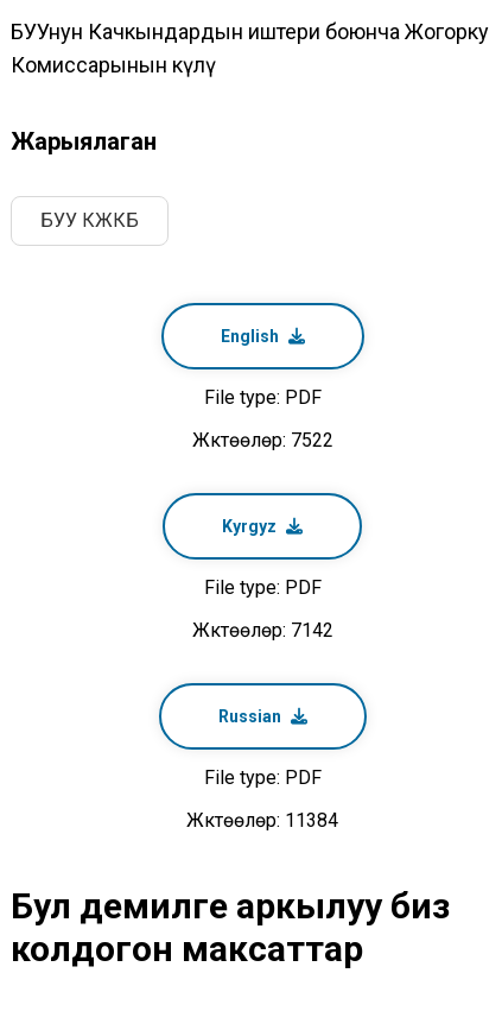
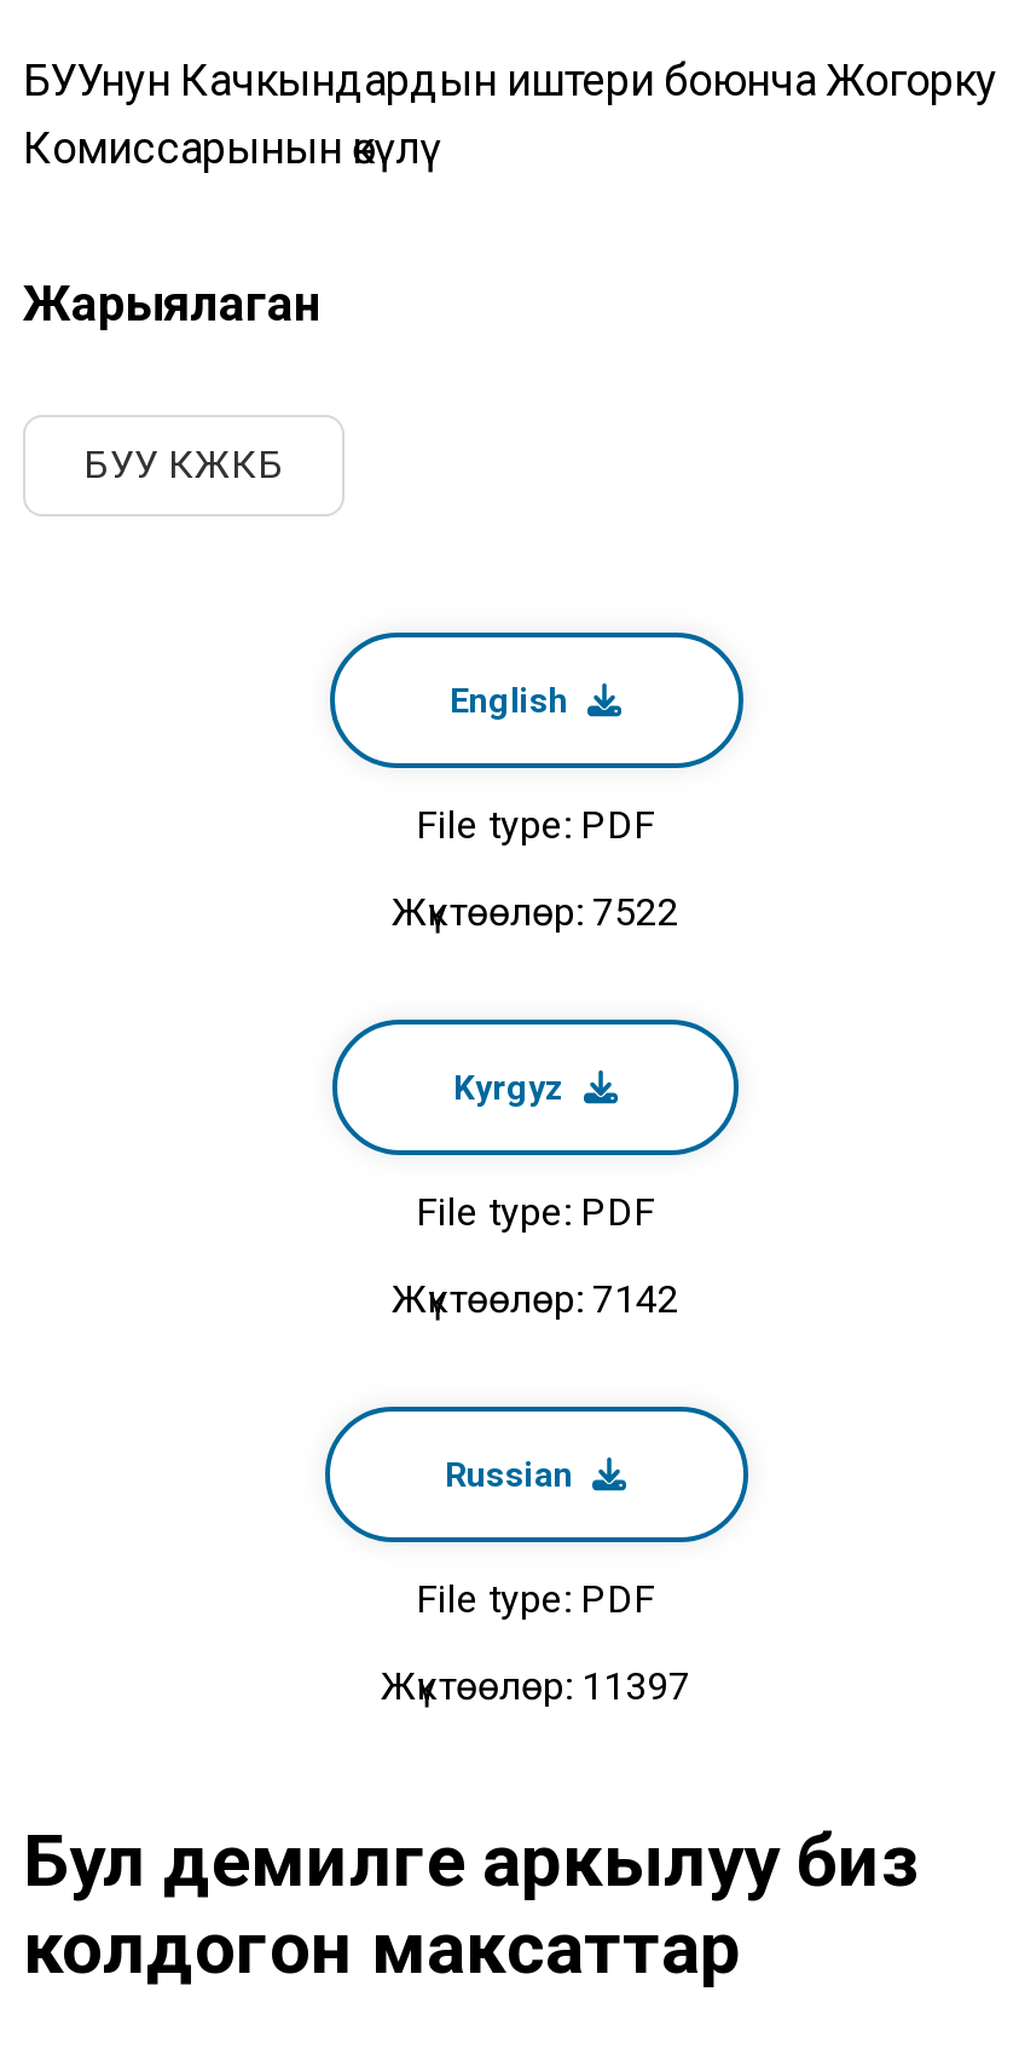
- Жүктөөлөр: 11384
+ Жүктөөлөр: 11397
